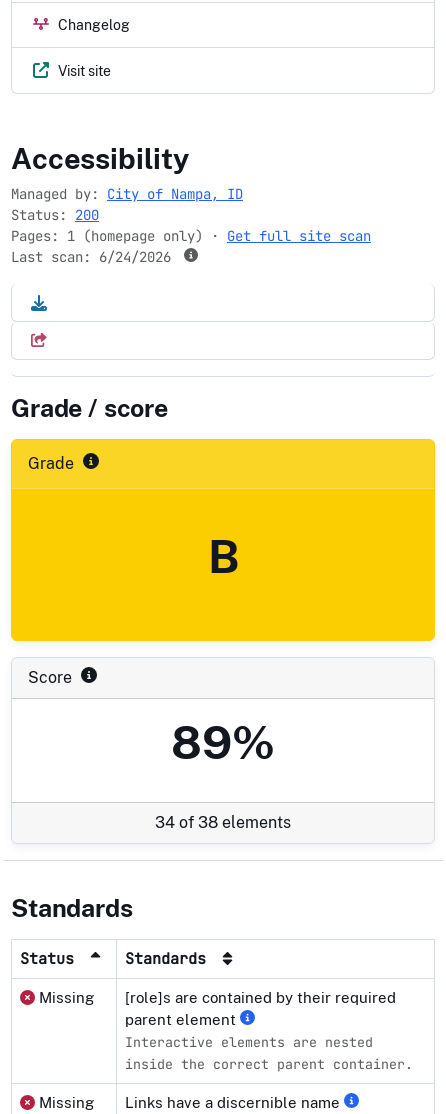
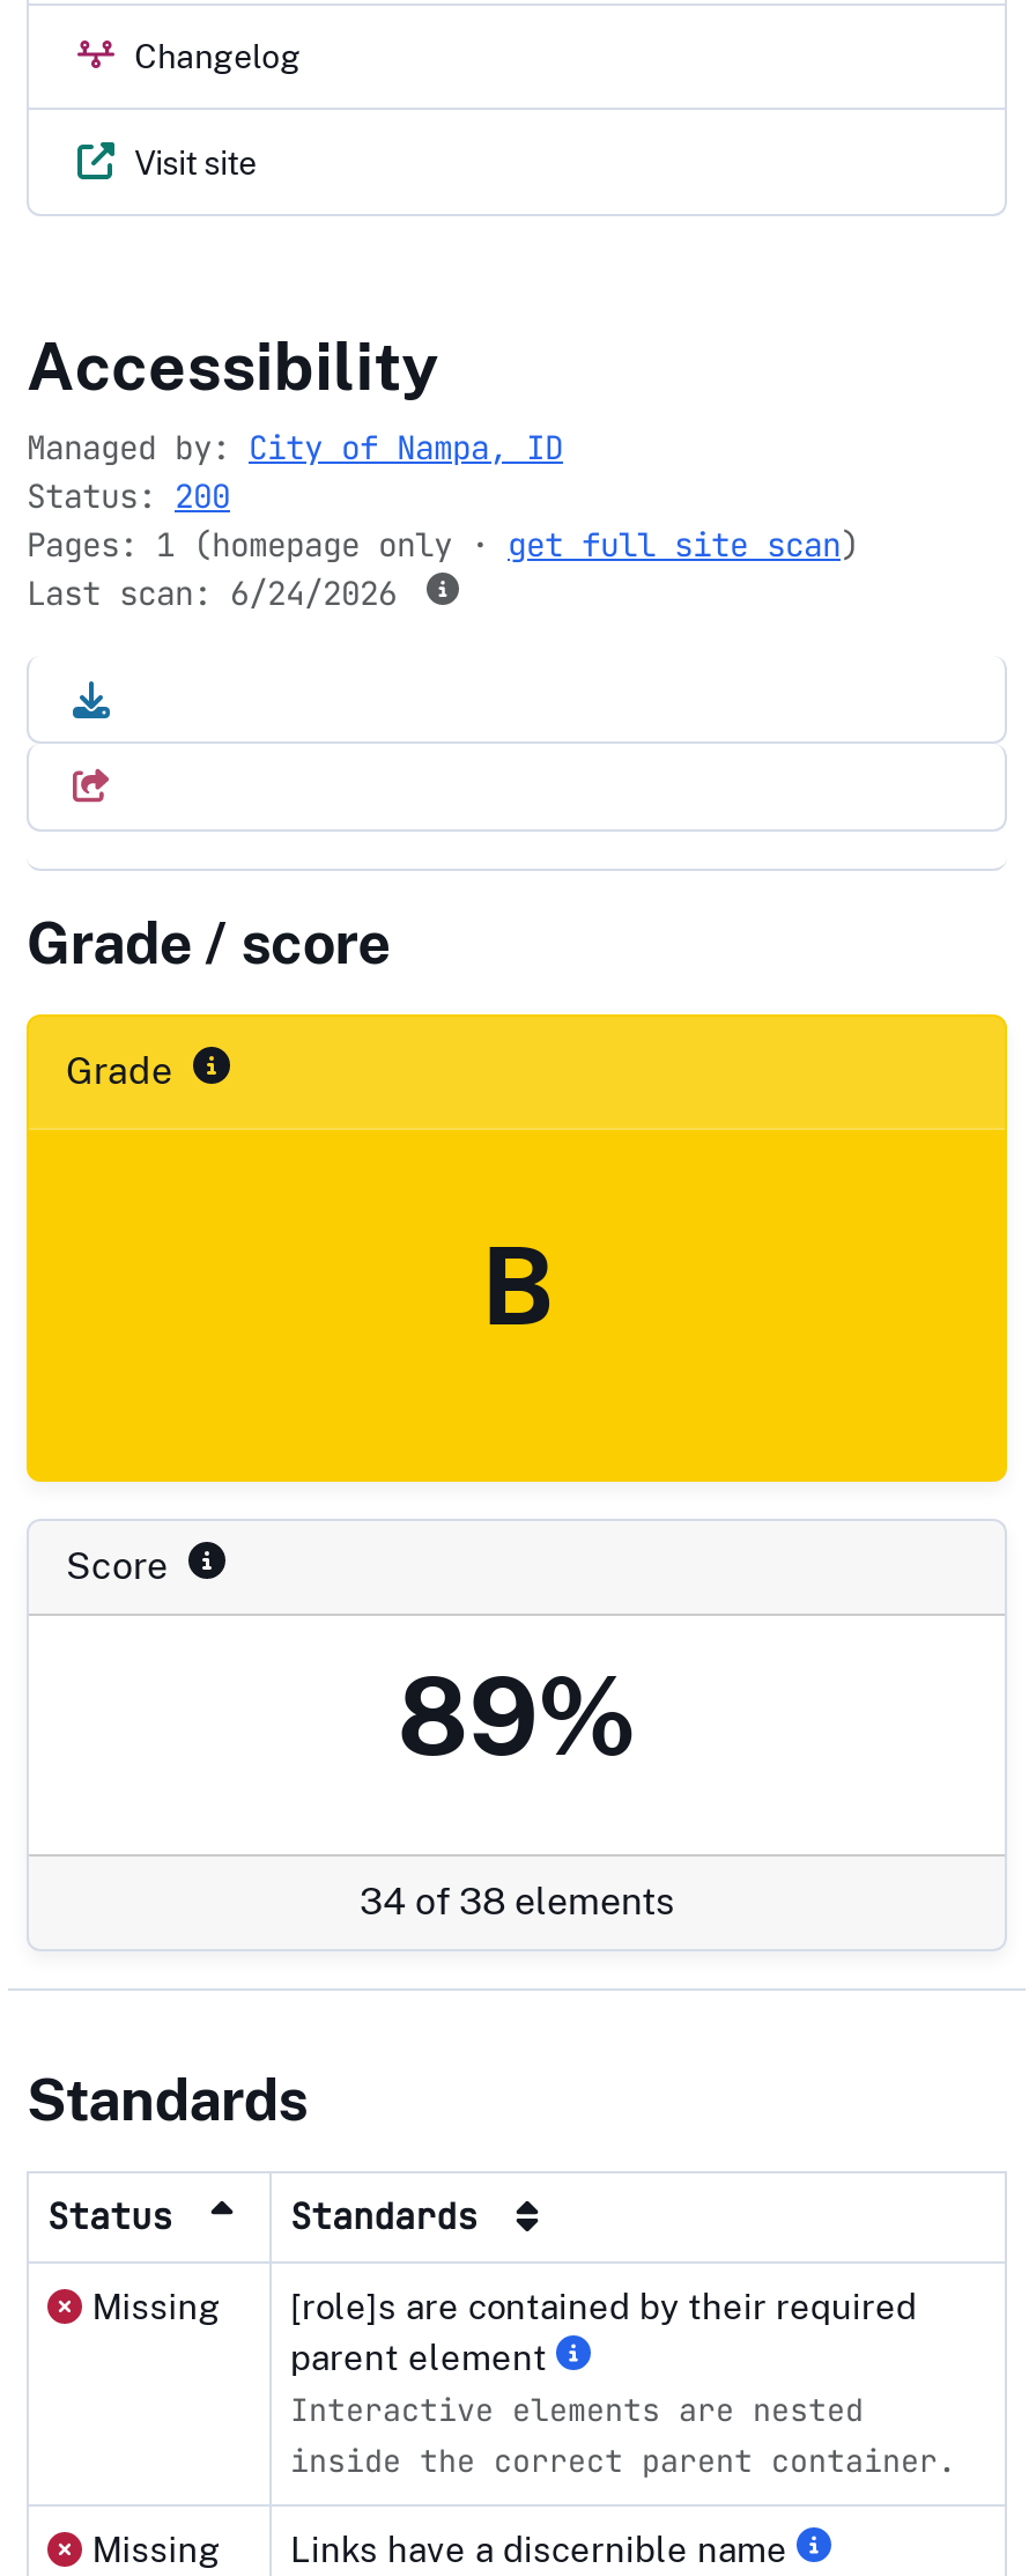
- Pages: 1 (homepage only) · Get full site scan
+ Pages: 1 (homepage only · get full site scan)
